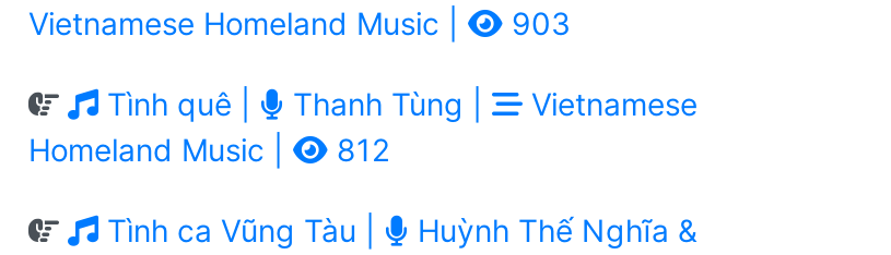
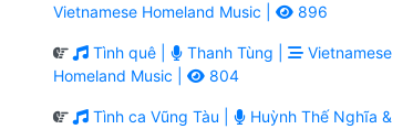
- 903
+ 896

- 812
+ 804
